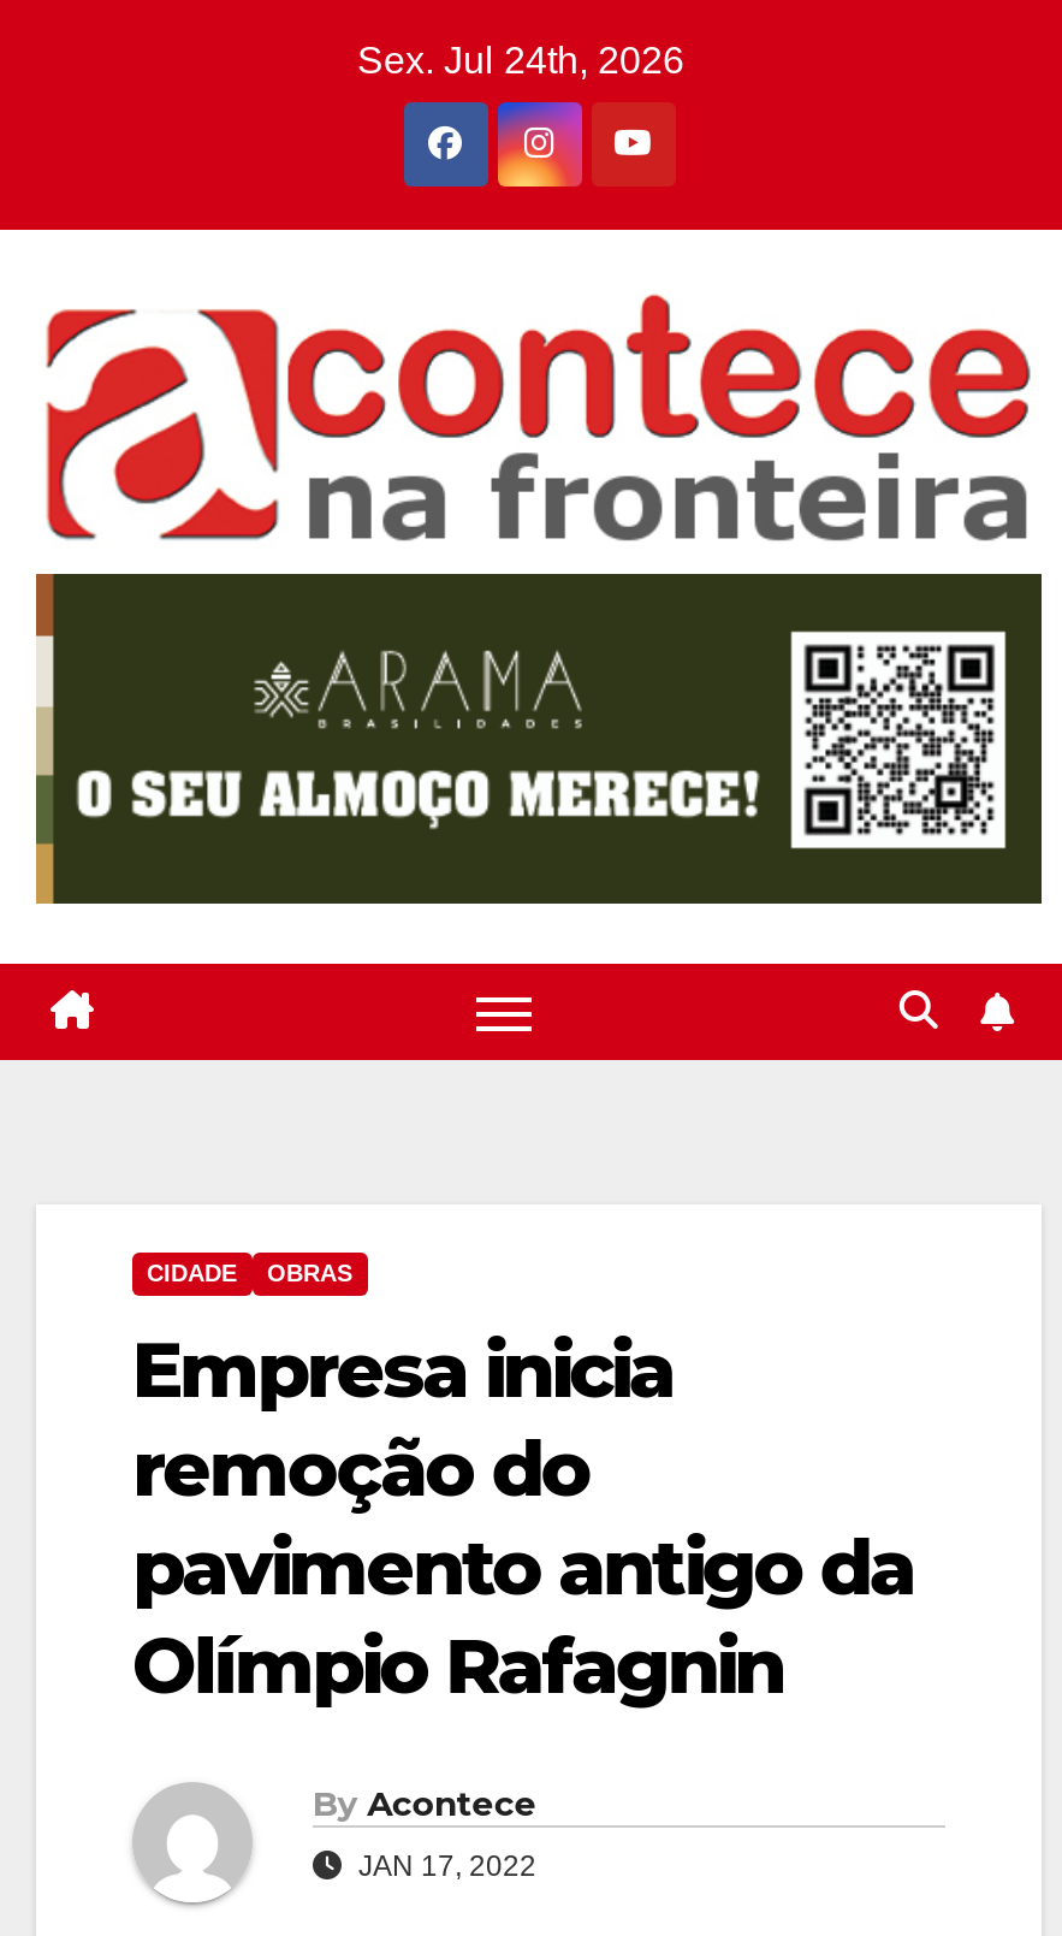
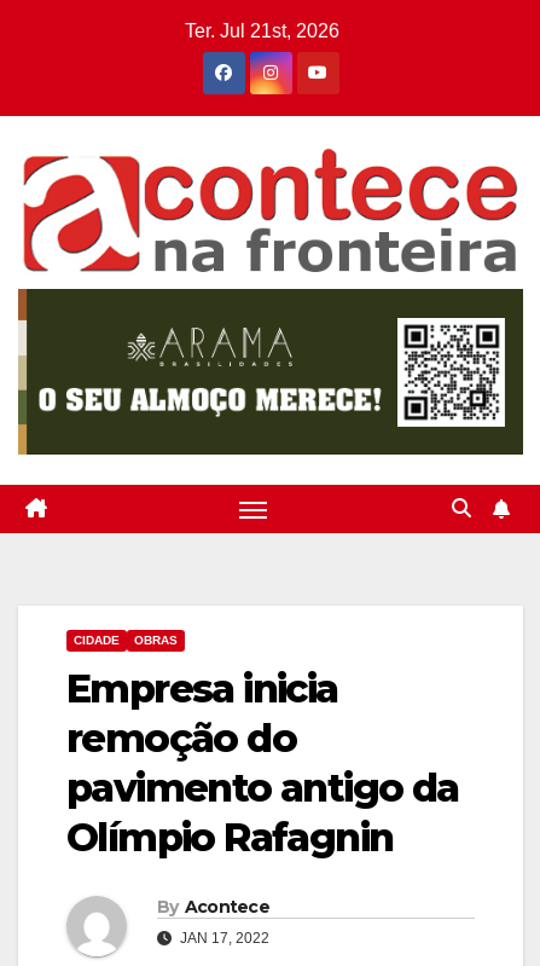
- Sex. Jul 24th, 2026
+ Ter. Jul 21st, 2026
